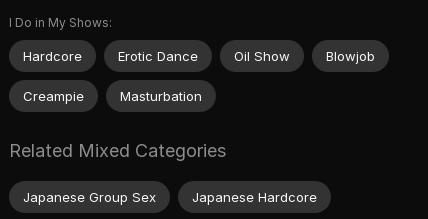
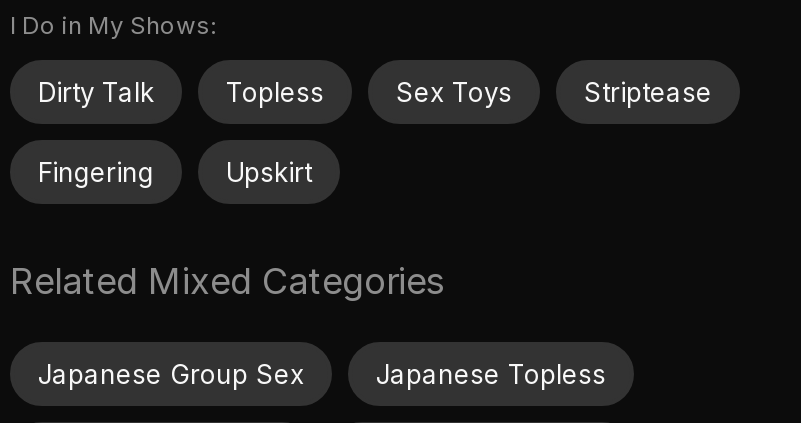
- Hardcore
- Erotic Dance
- Oil Show
- Blowjob
+ Dirty Talk
+ Topless
+ Sex Toys
+ Striptease

- Creampie
- Masturbation
+ Fingering
+ Upskirt

- Japanese Hardcore
+ Japanese Topless
